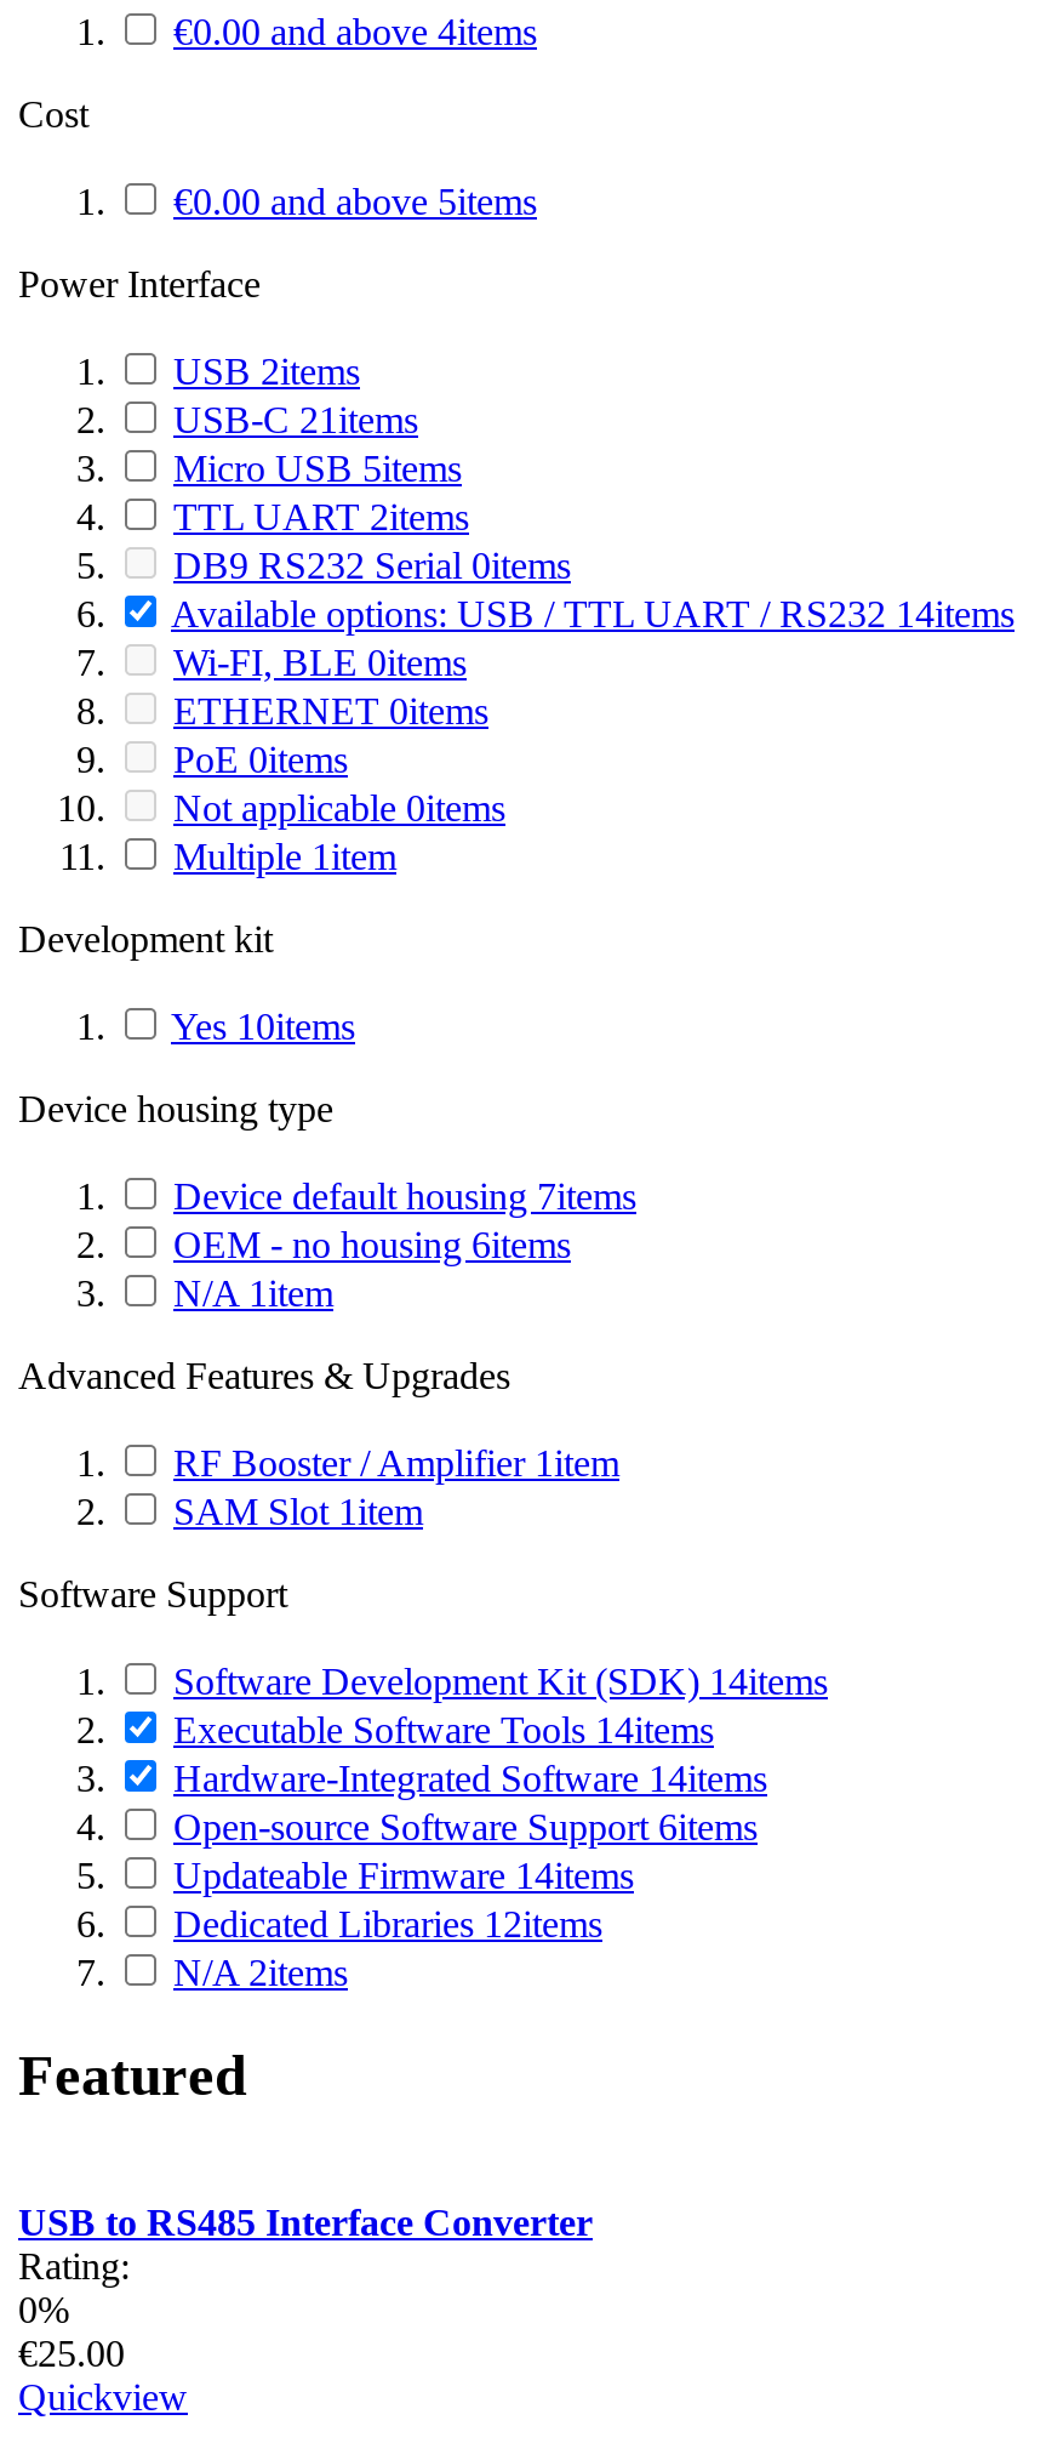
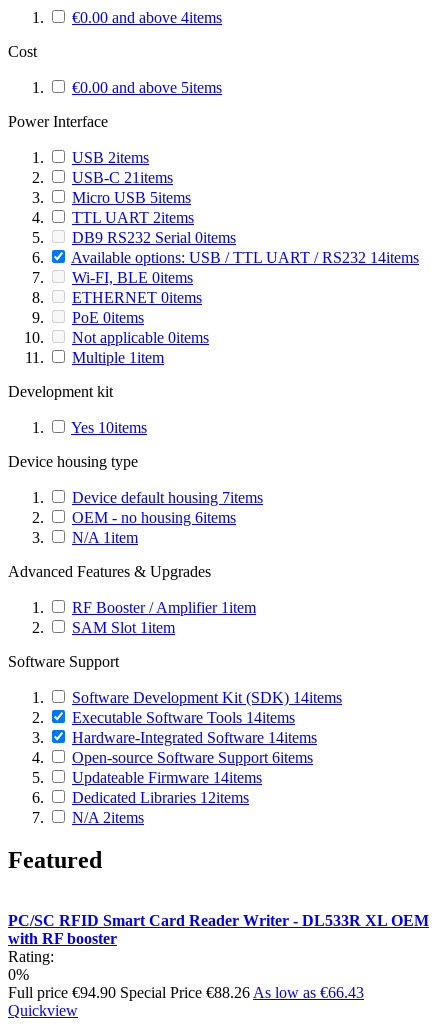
- USB to RS485 Interface Converter
+ PC/SC RFID Smart Card Reader Writer - DL533R XL OEM
+ with RF booster

- €25.00
+ Full price €94.90 Special Price €88.26 As low as €66.43
